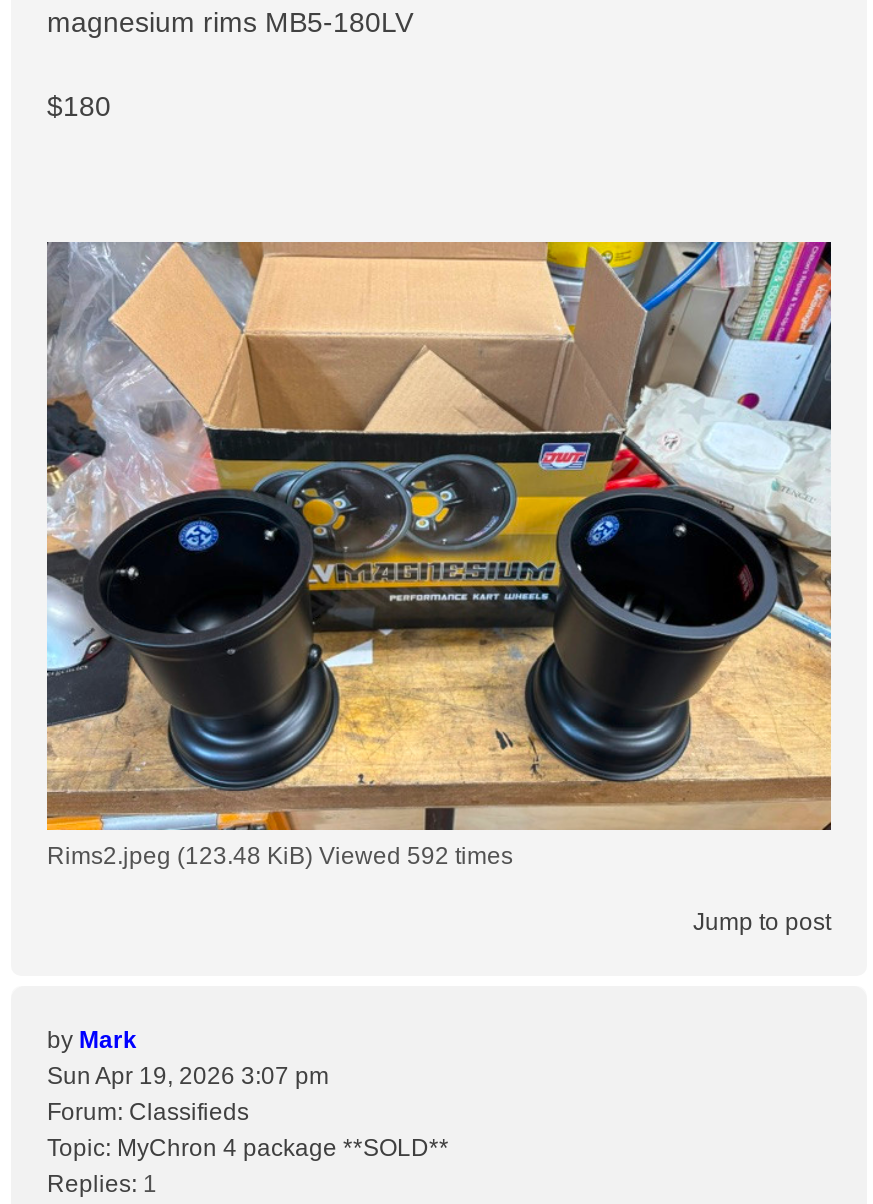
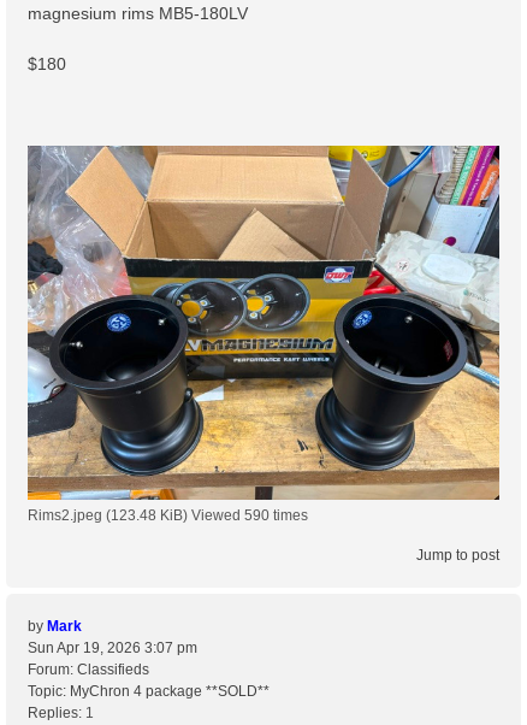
- Rims2.jpeg (123.48 KiB) Viewed 592 times
+ Rims2.jpeg (123.48 KiB) Viewed 590 times
